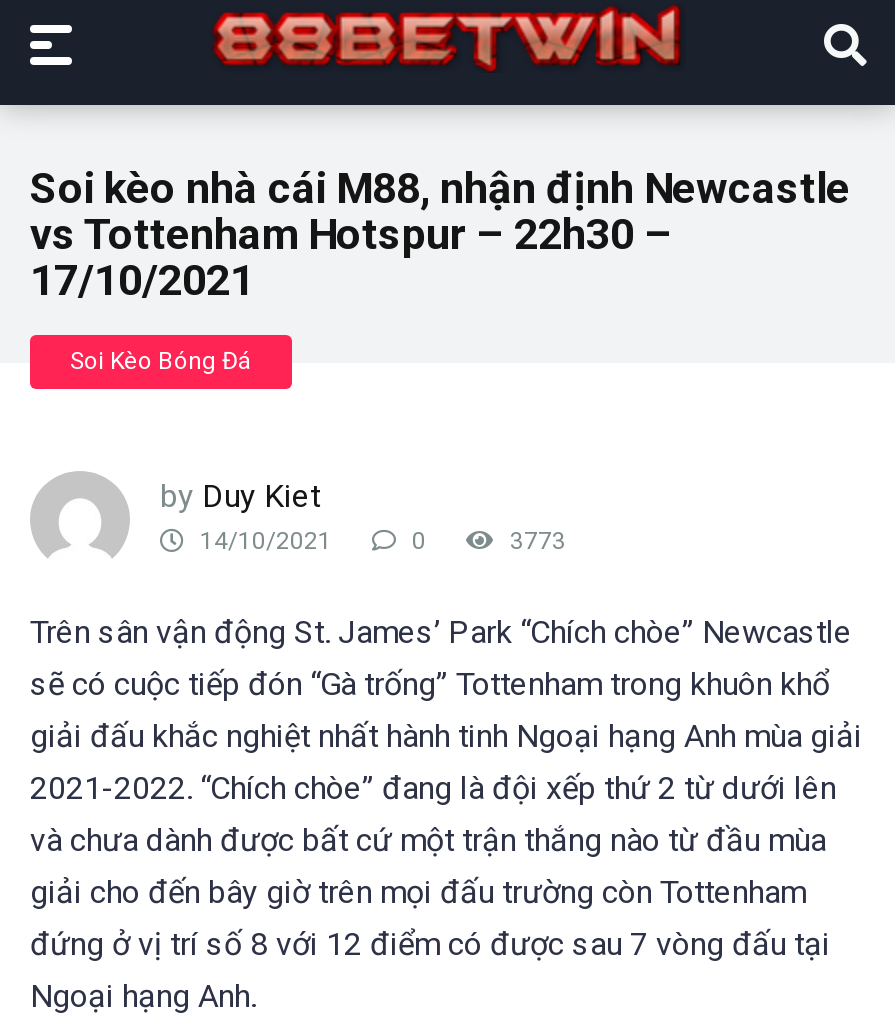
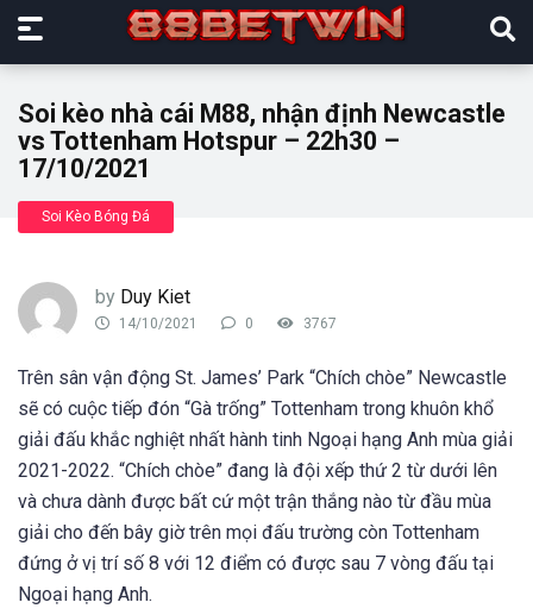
- 3773
+ 3767
